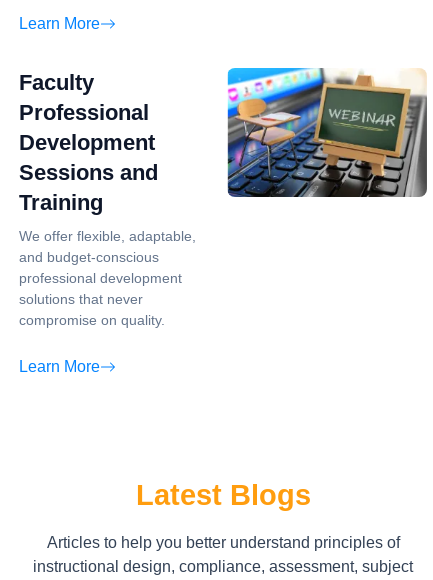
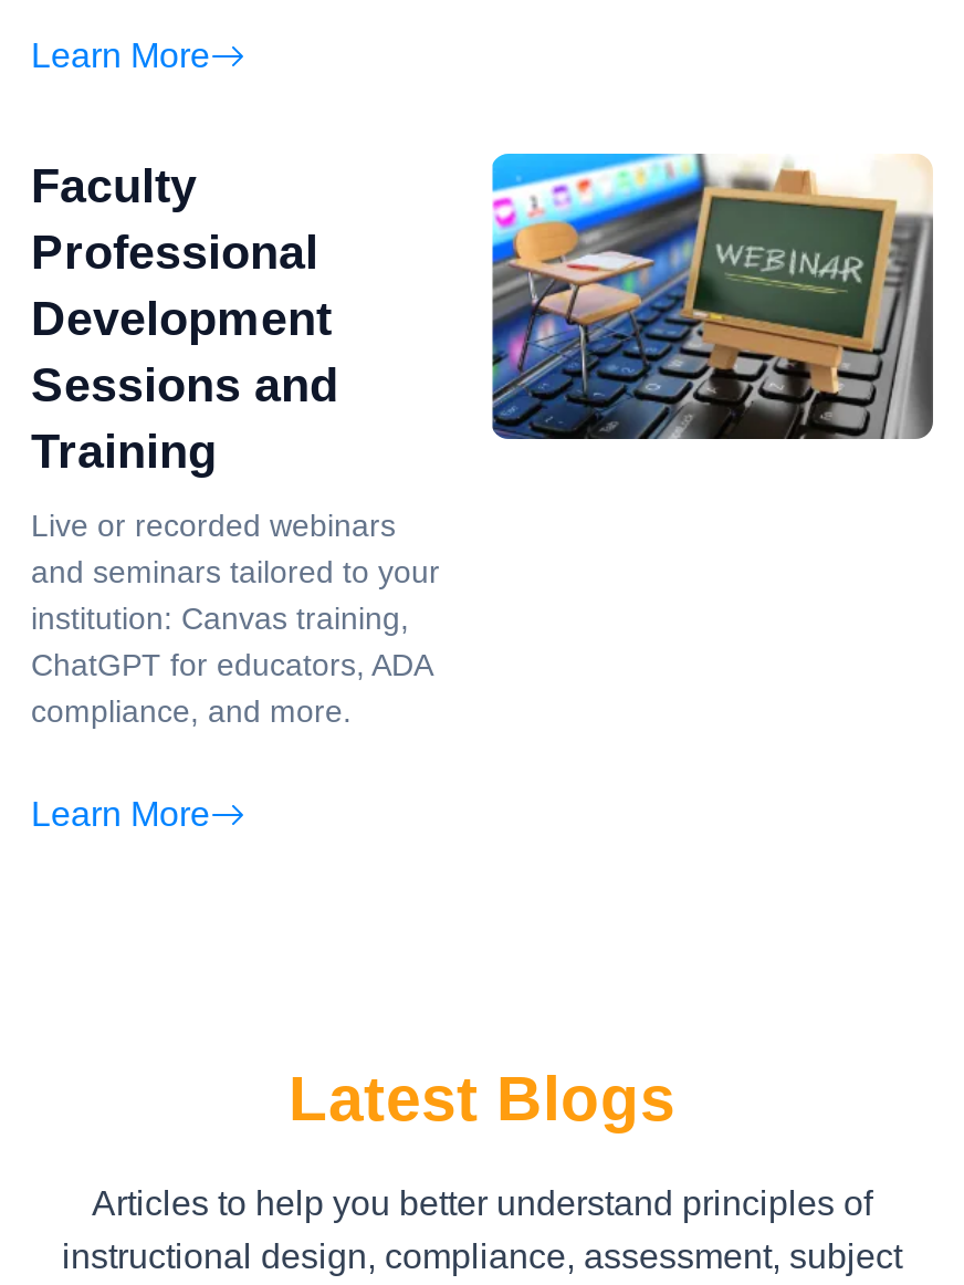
- We offer flexible, adaptable,
- and budget-conscious
- professional development
- solutions that never
- compromise on quality.
+ Live or recorded webinars
+ and seminars tailored to your
+ institution: Canvas training,
+ ChatGPT for educators, ADA
+ compliance, and more.
